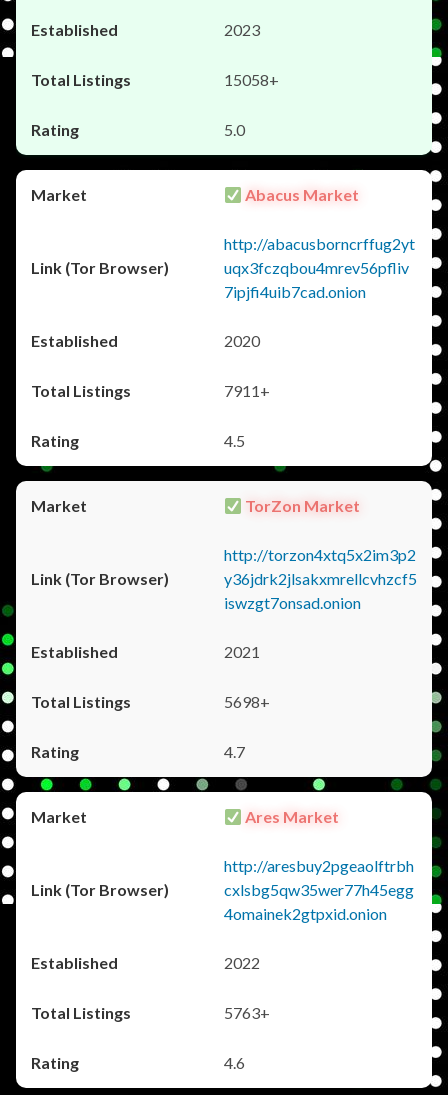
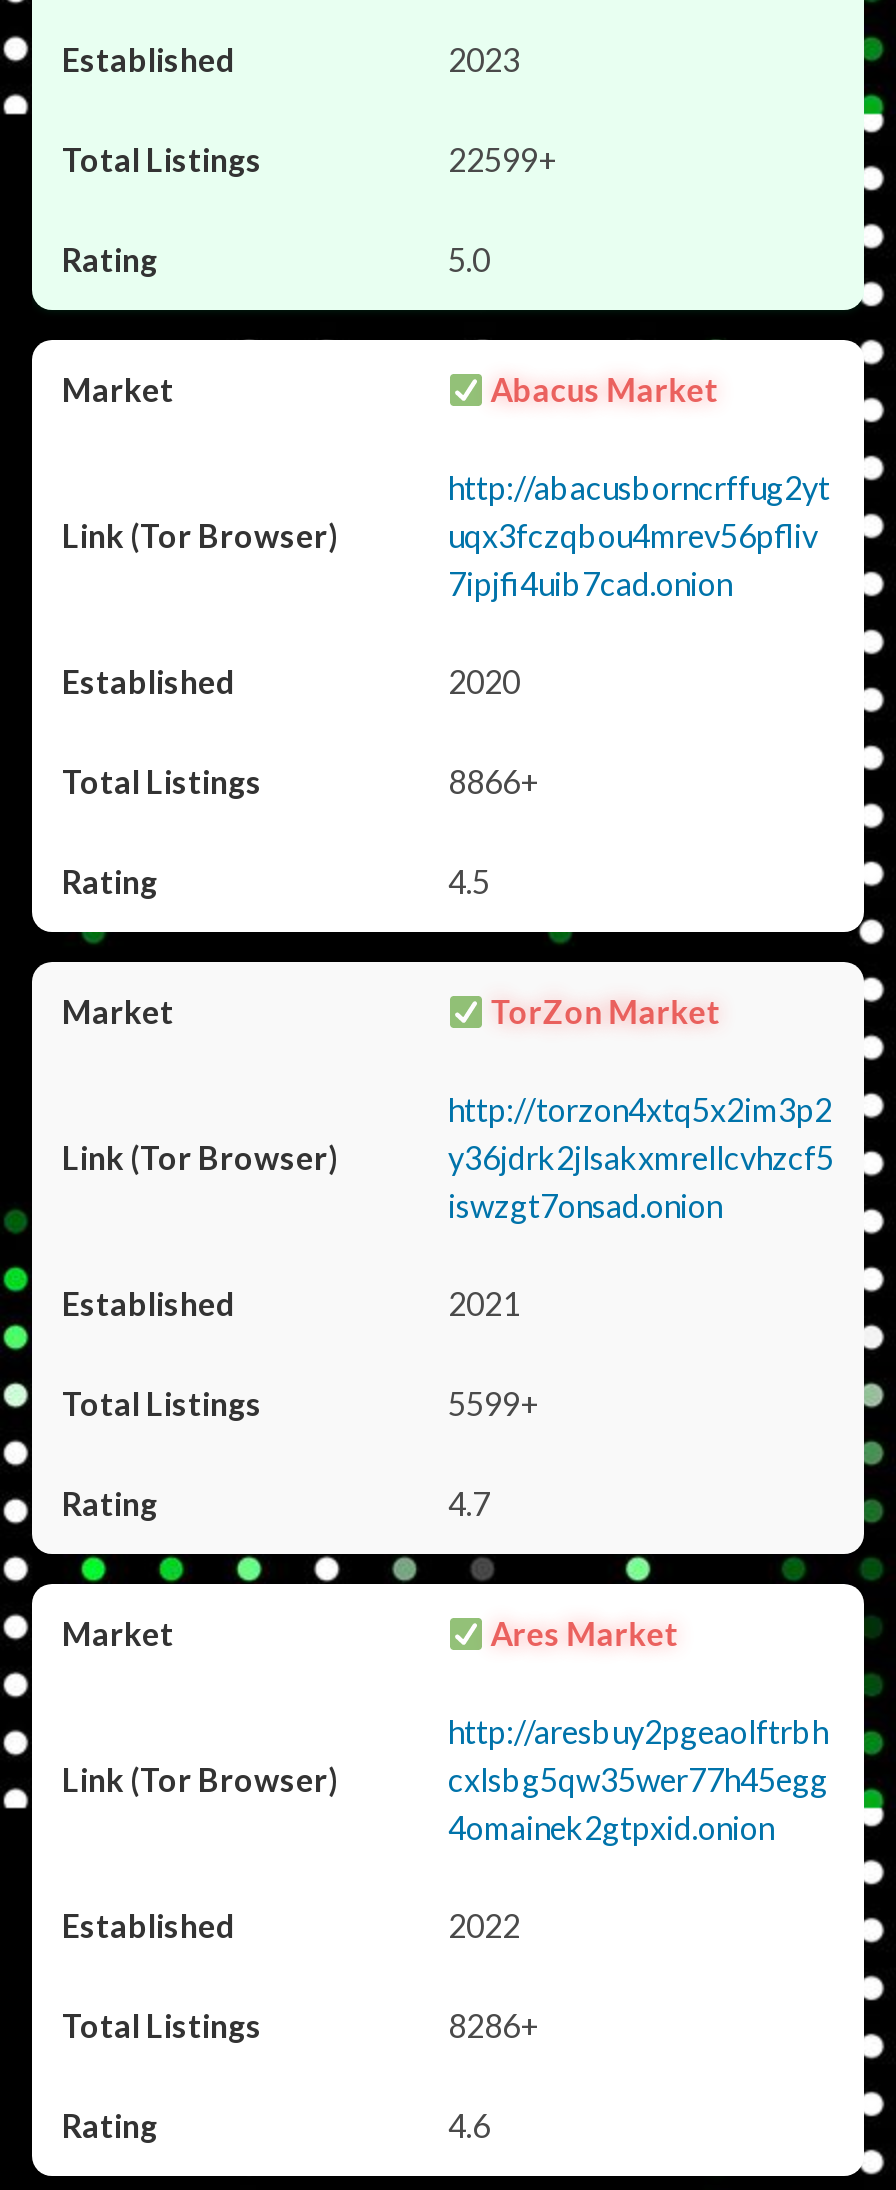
- 15058+
+ 22599+

- 7911+
+ 8866+

- 5698+
+ 5599+

- 5763+
+ 8286+
